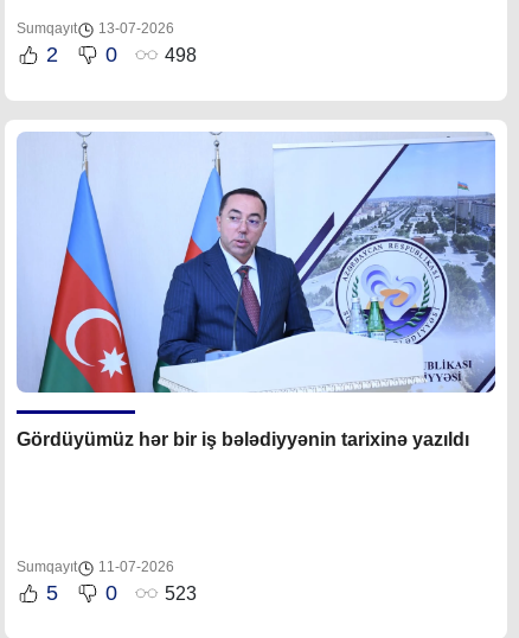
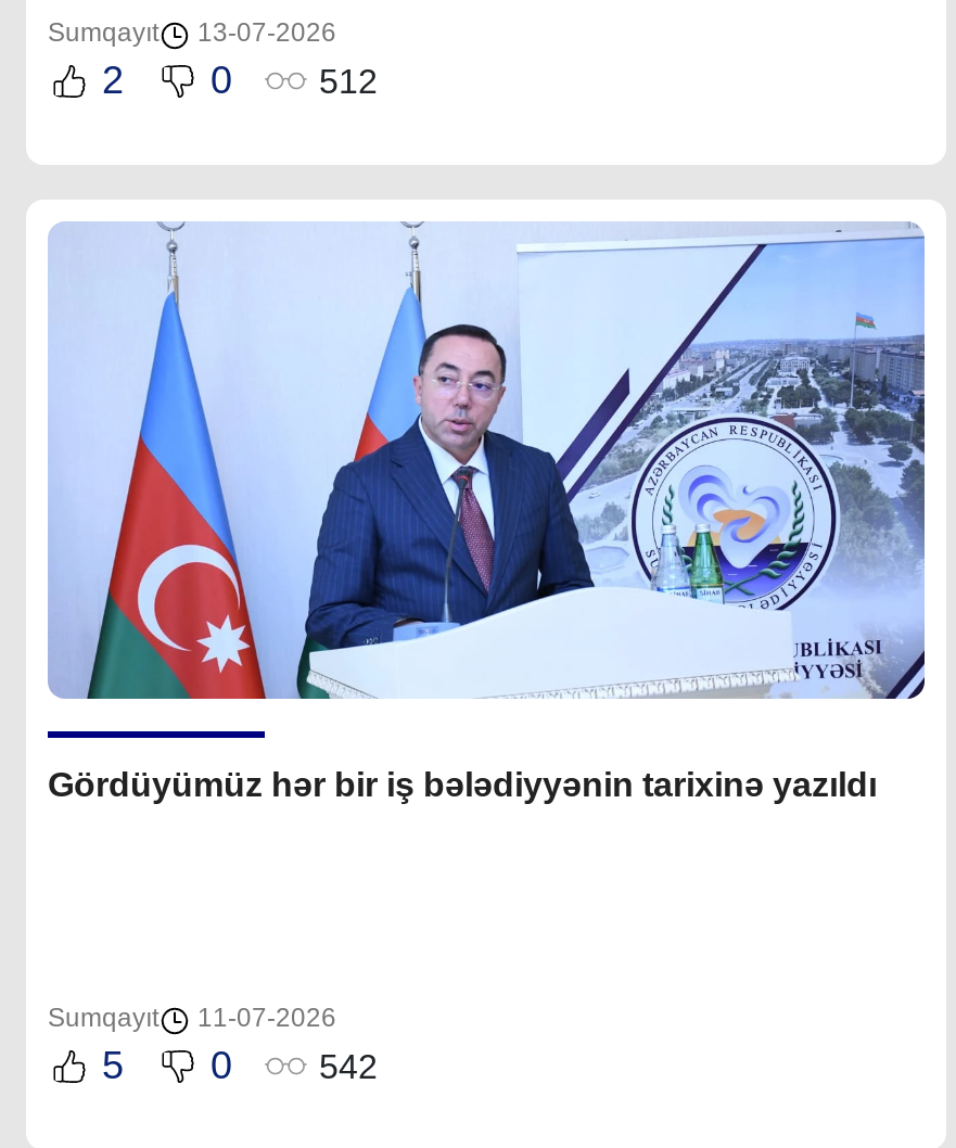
- 498
+ 512

- 523
+ 542
